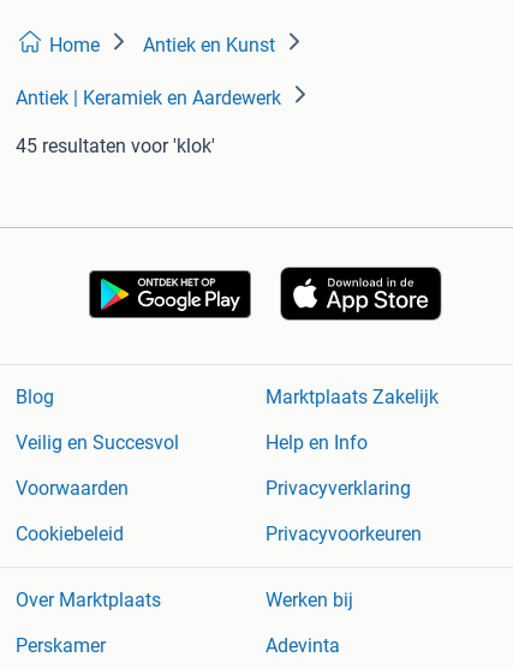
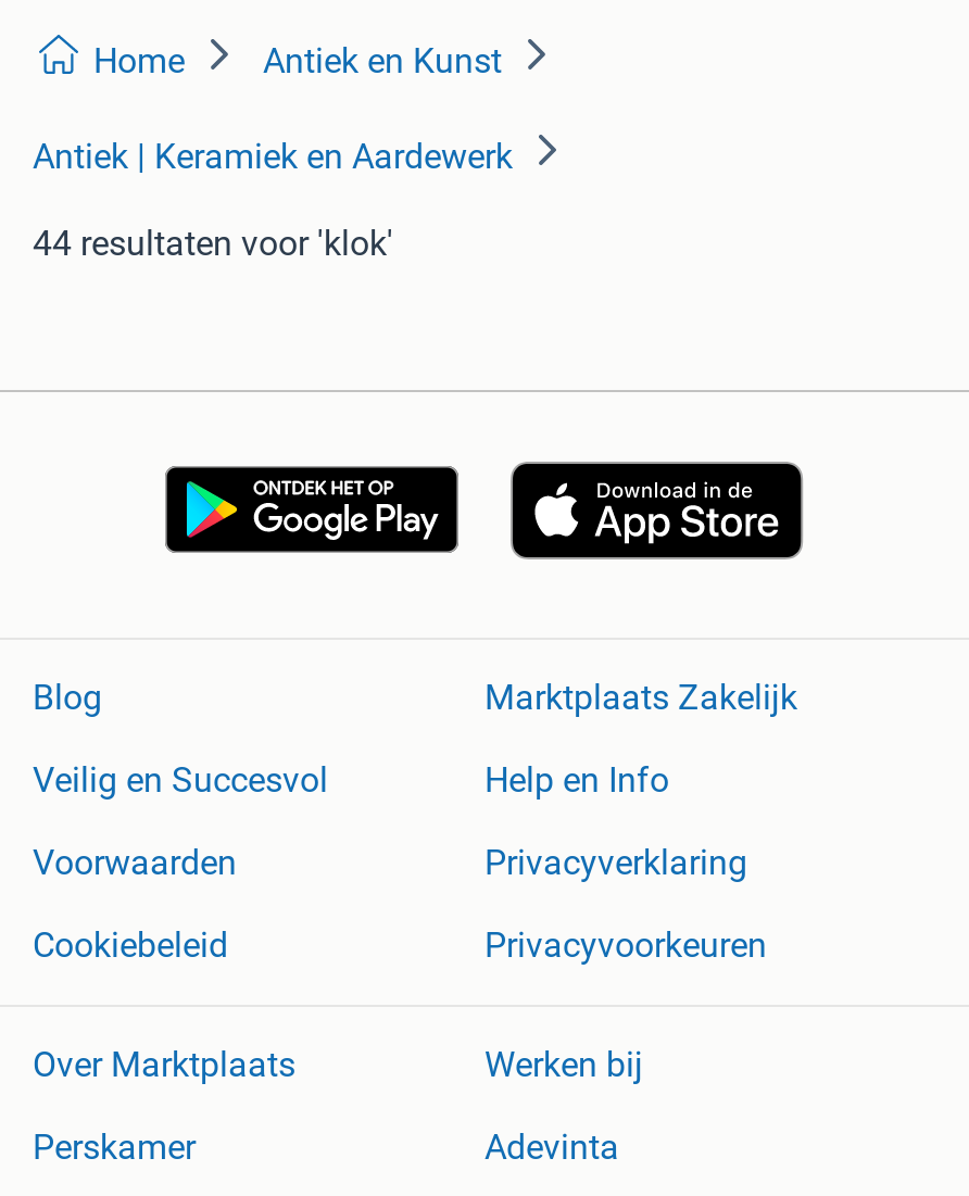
- 45 resultaten voor 'klok'
+ 44 resultaten voor 'klok'
